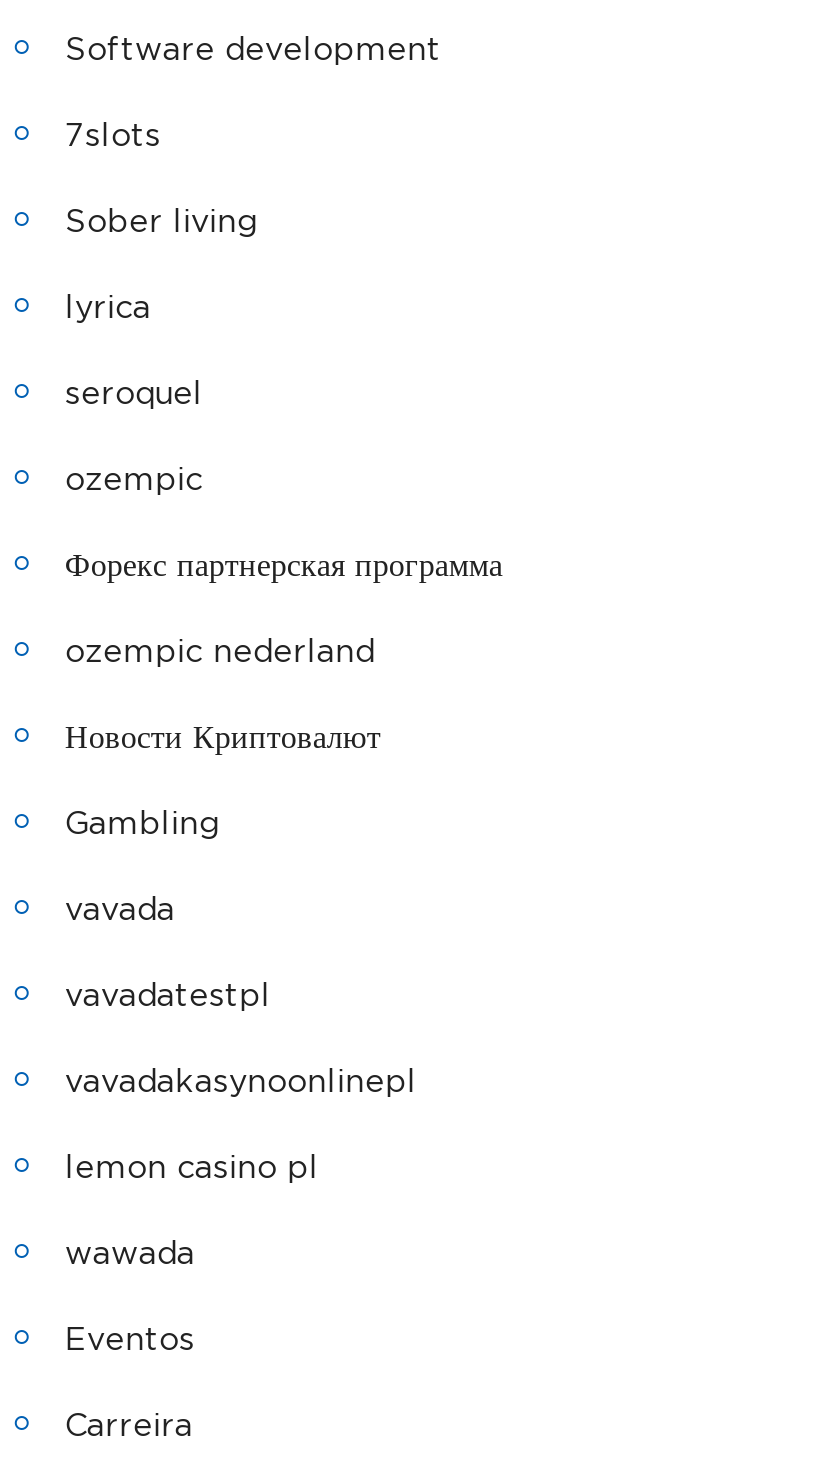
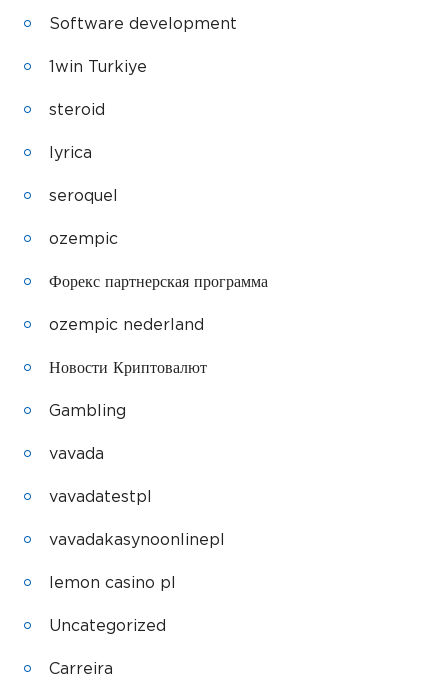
- 7slots
+ 1win Turkiye

- Sober living
+ steroid

- wawada
- Eventos
+ Uncategorized
